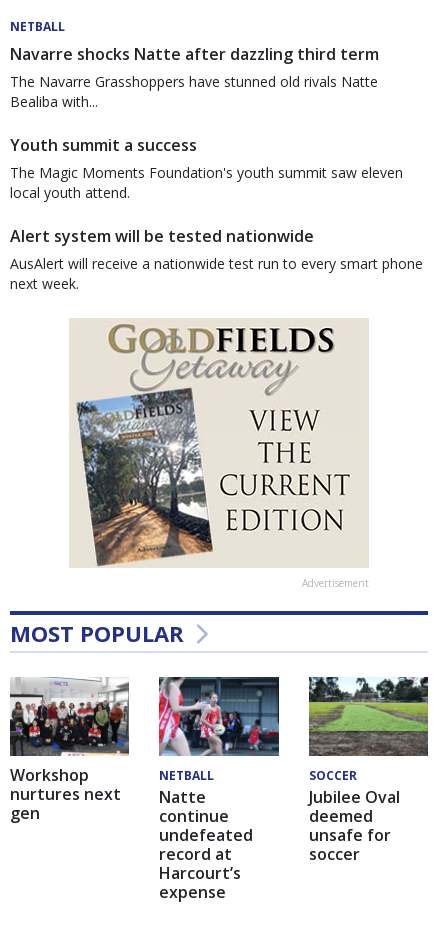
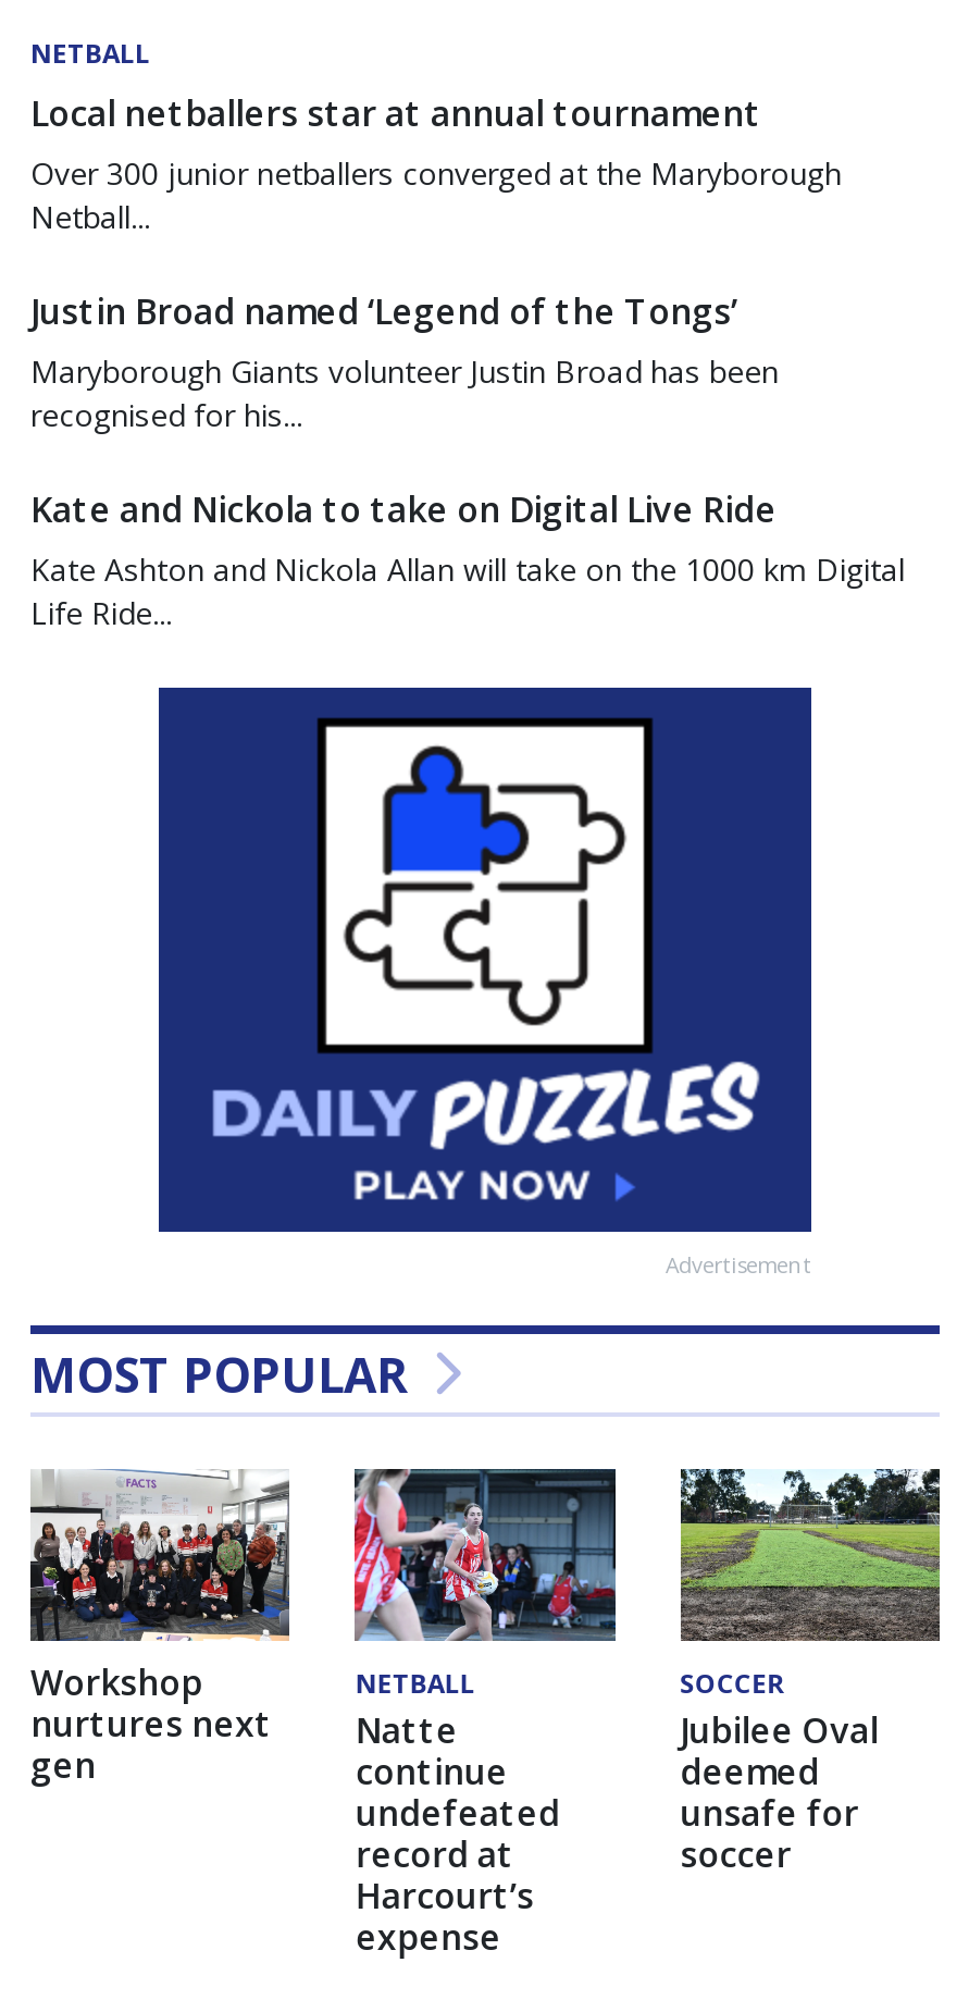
- Navarre shocks Natte after dazzling third term
- The Navarre Grasshoppers have stunned old rivals Natte
- Bealiba with...
+ Local netballers star at annual tournament
+ Over 300 junior netballers converged at the Maryborough
+ Netball...

- Youth summit a success
- The Magic Moments Foundation's youth summit saw eleven
- local youth attend.
+ Justin Broad named ‘Legend of the Tongs’
+ Maryborough Giants volunteer Justin Broad has been
+ recognised for his...

- Alert system will be tested nationwide
- AusAlert will receive a nationwide test run to every smart phone
- next week.
+ Kate and Nickola to take on Digital Live Ride
+ Kate Ashton and Nickola Allan will take on the 1000 km Digital
+ Life Ride...

- [image]
+ [image]
